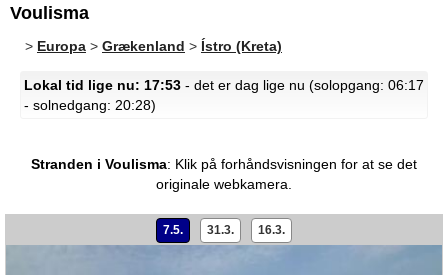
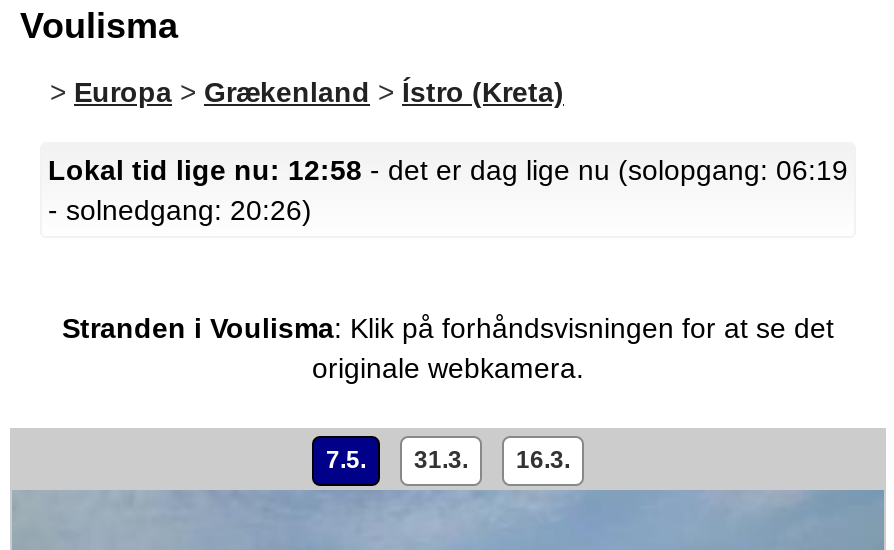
- Lokal tid lige nu: 17:53 - det er dag lige nu (solopgang: 06:17
+ Lokal tid lige nu: 12:58 - det er dag lige nu (solopgang: 06:19

- - solnedgang: 20:28)
+ - solnedgang: 20:26)
